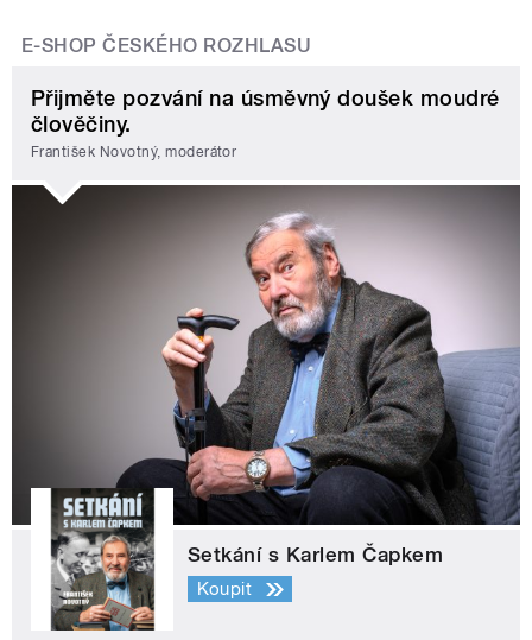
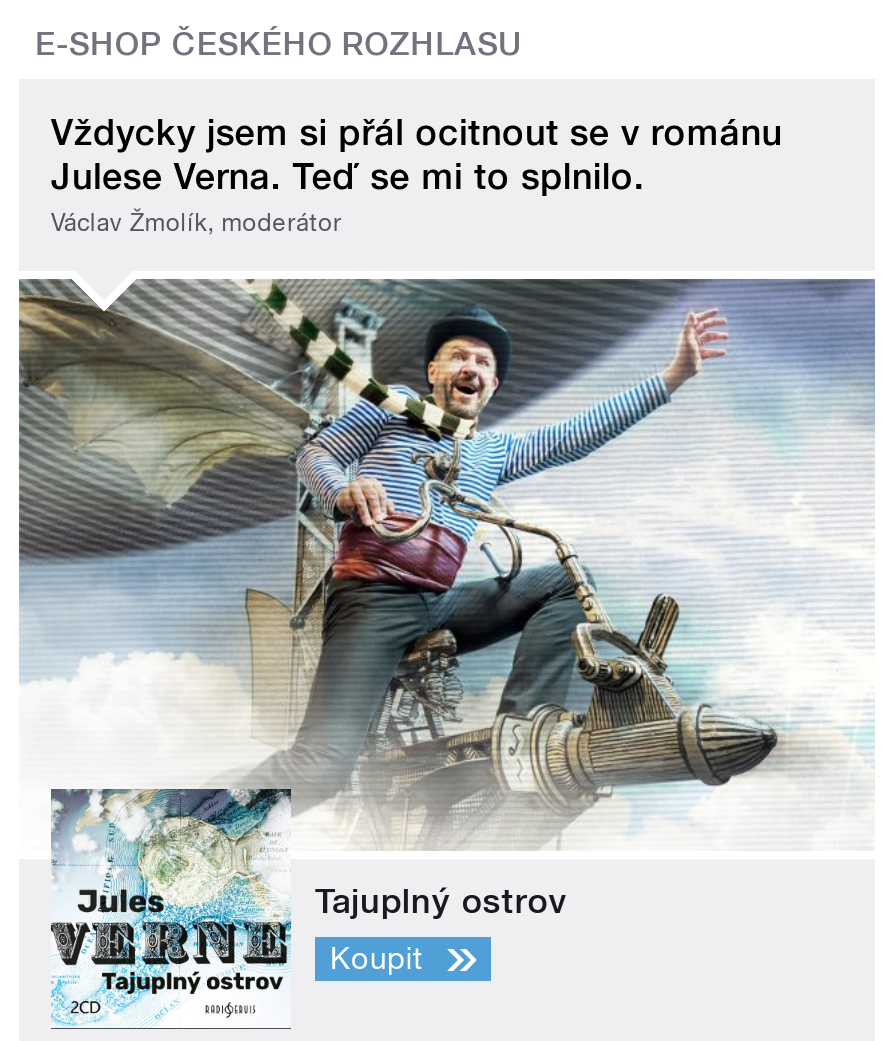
- Přijměte pozvání na úsměvný doušek moudré
- člověčiny.
- František Novotný, moderátor
+ Vždycky jsem si přál ocitnout se v románu
+ Julese Verna. Teď se mi to splnilo.
+ Václav Žmolík, moderátor

- [image]
- Setkání s Karlem Čapkem
+ [image]
+ Tajuplný ostrov
